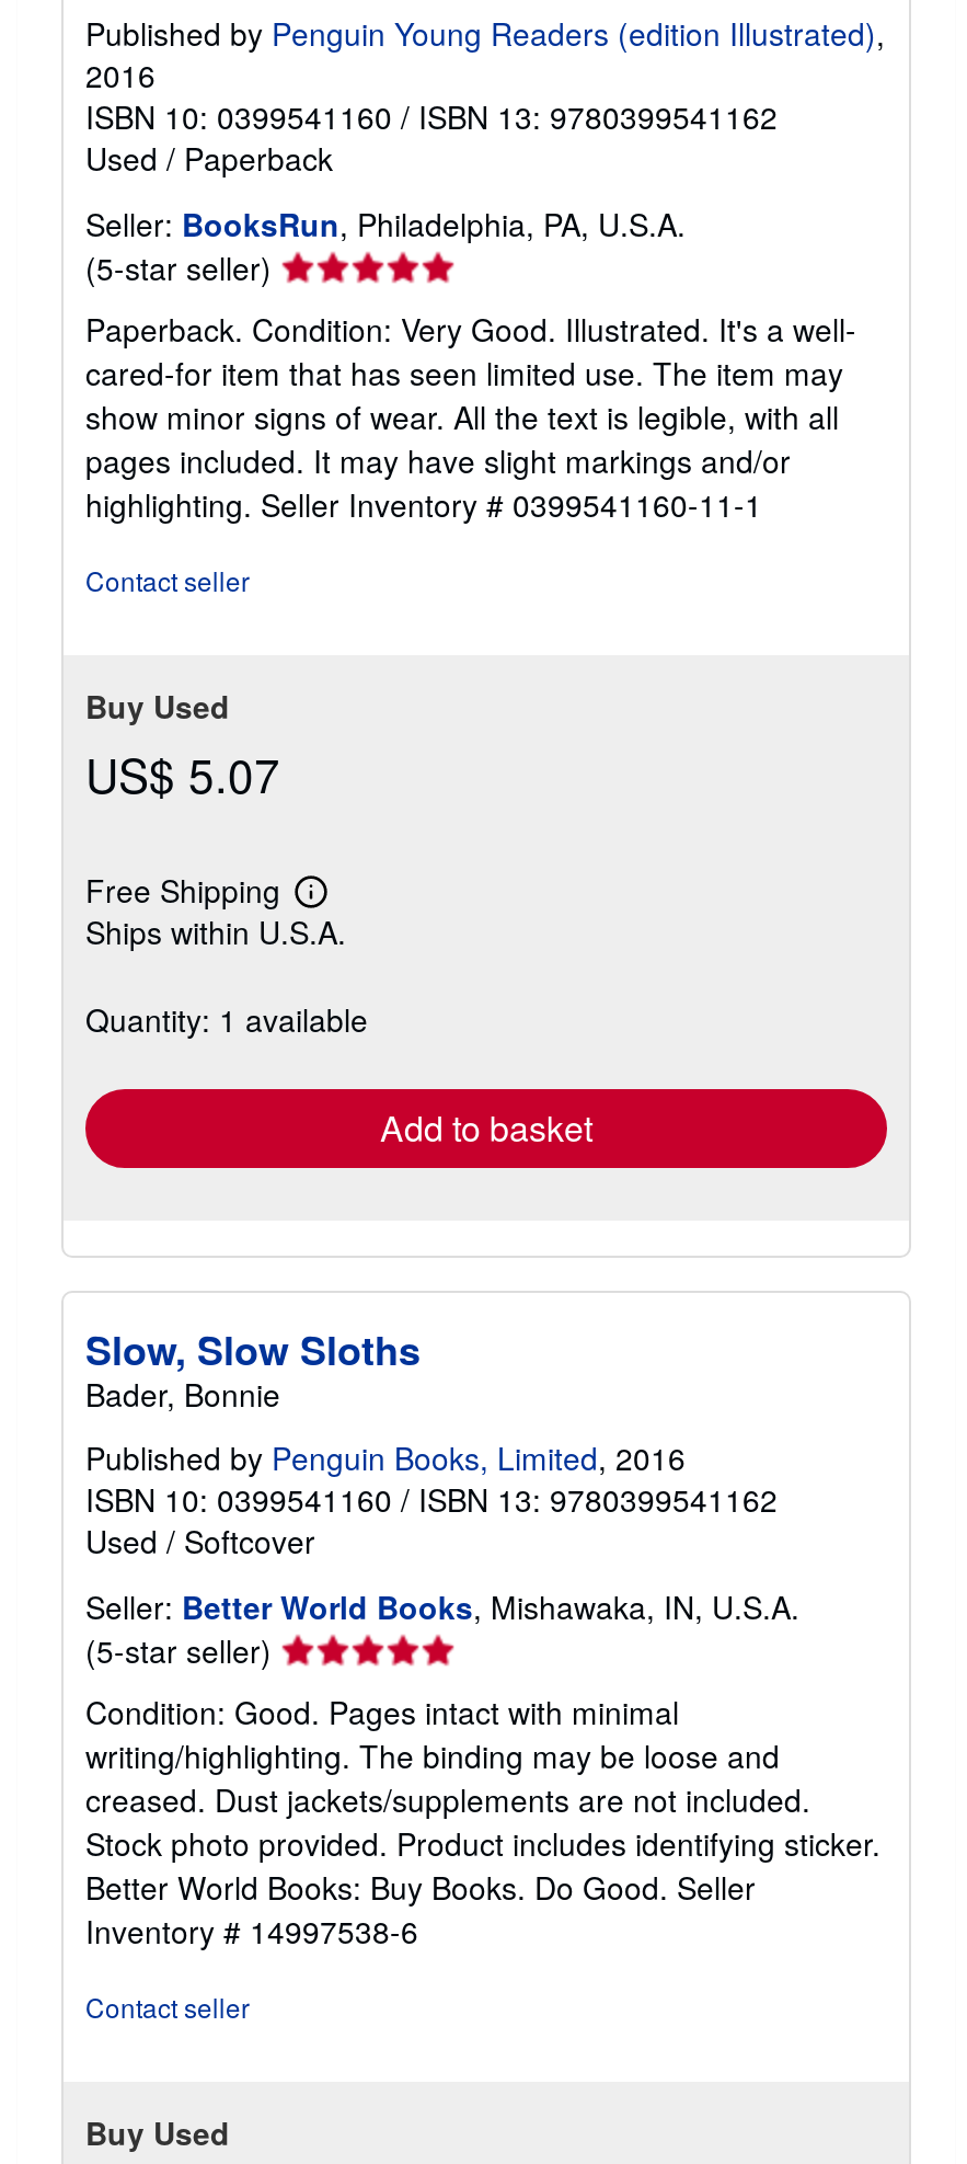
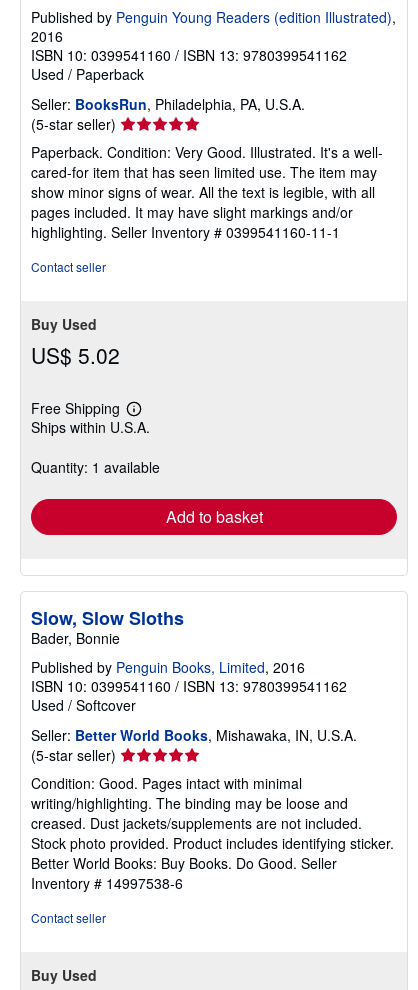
- US$ 5.07
+ US$ 5.02
